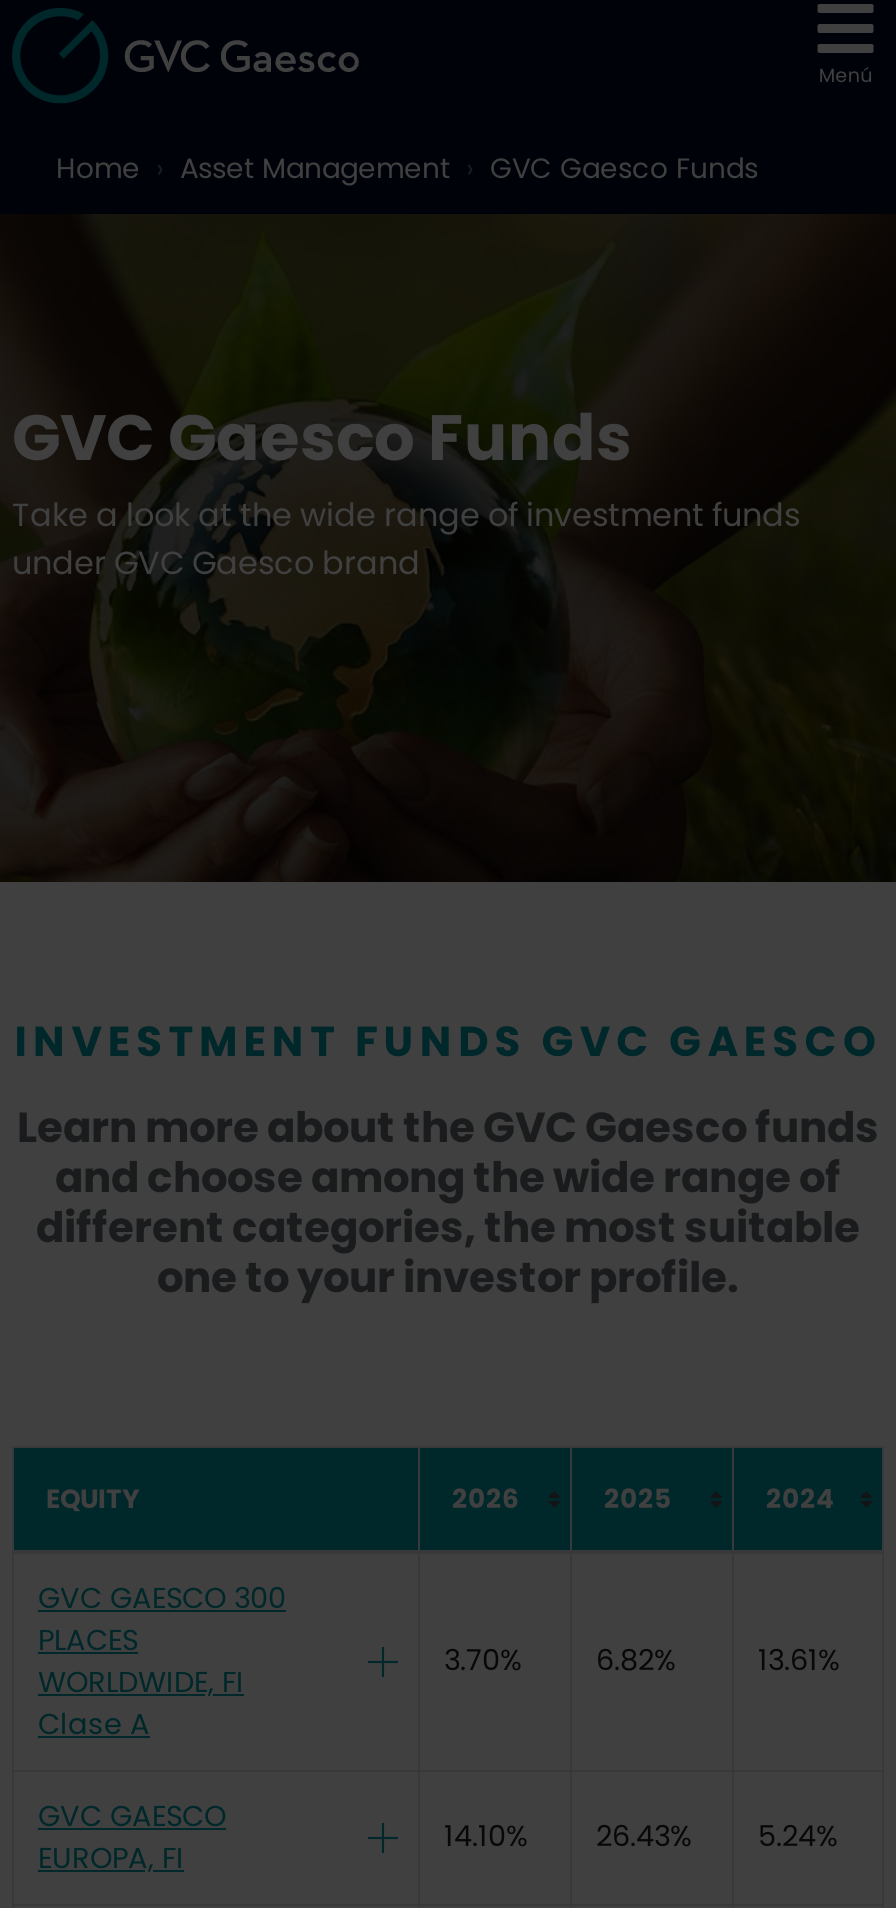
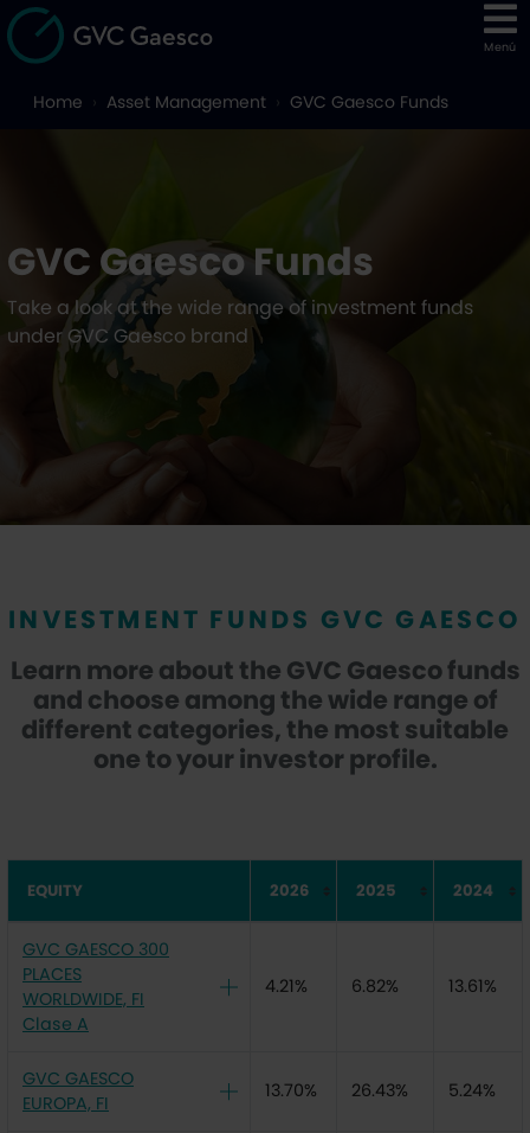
- 3.70% 6.82%
+ 4.21% 6.82%

- 14.10% 26.43% 5.24%
+ 13.70% 26.43% 5.24%
